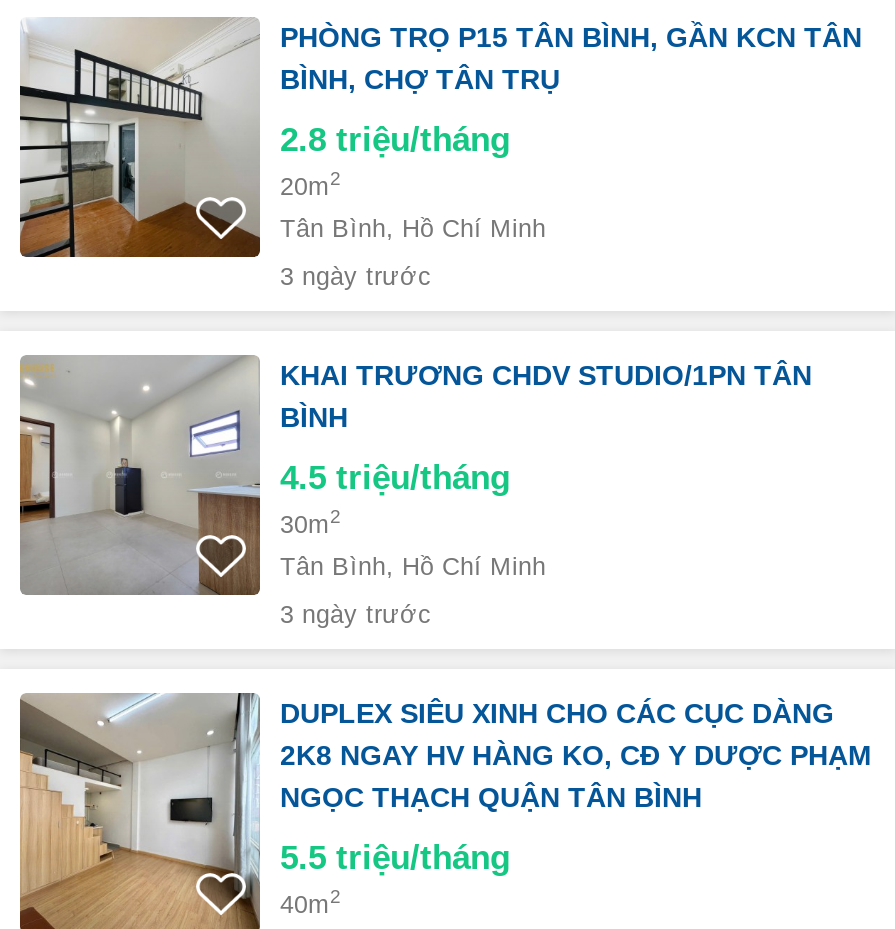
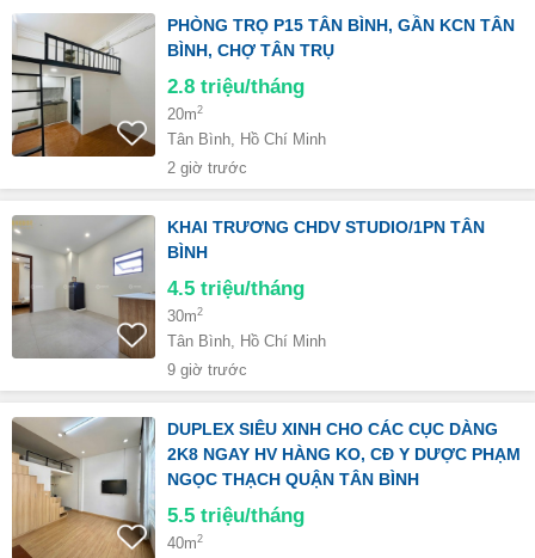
- 3 ngày trước
+ 2 giờ trước

- 3 ngày trước
+ 9 giờ trước
